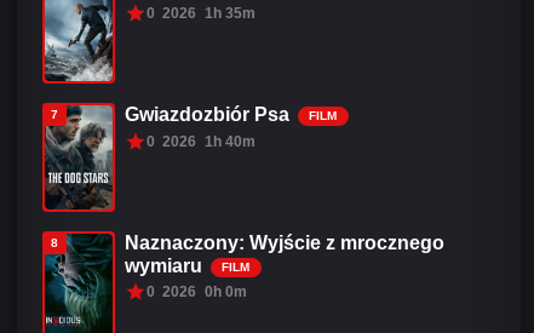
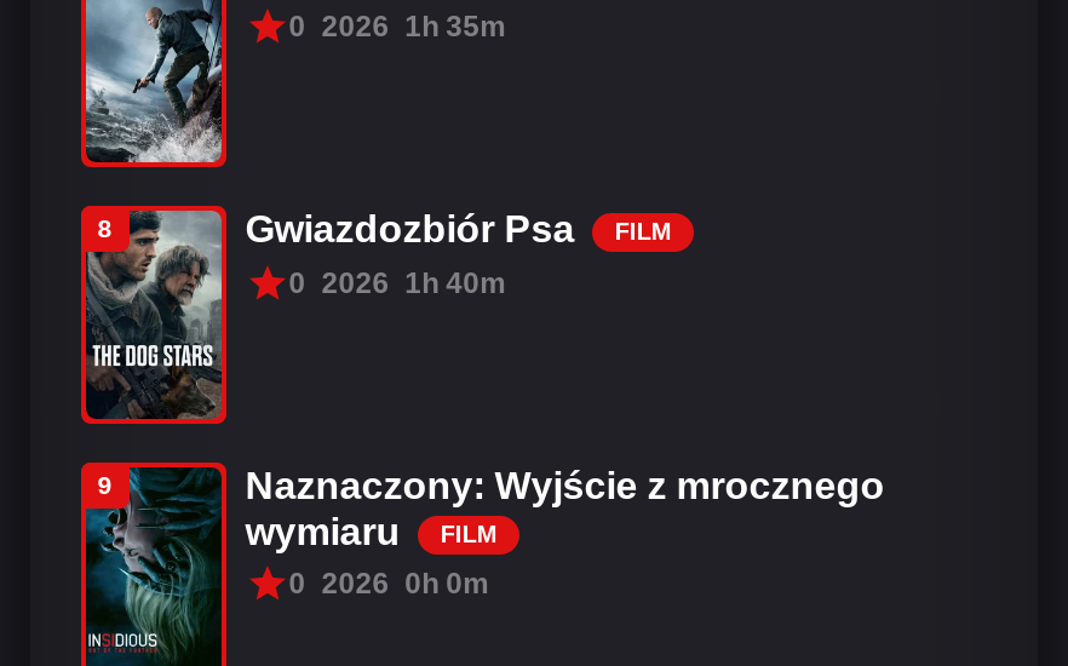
- 7
+ 8

- 8
+ 9
